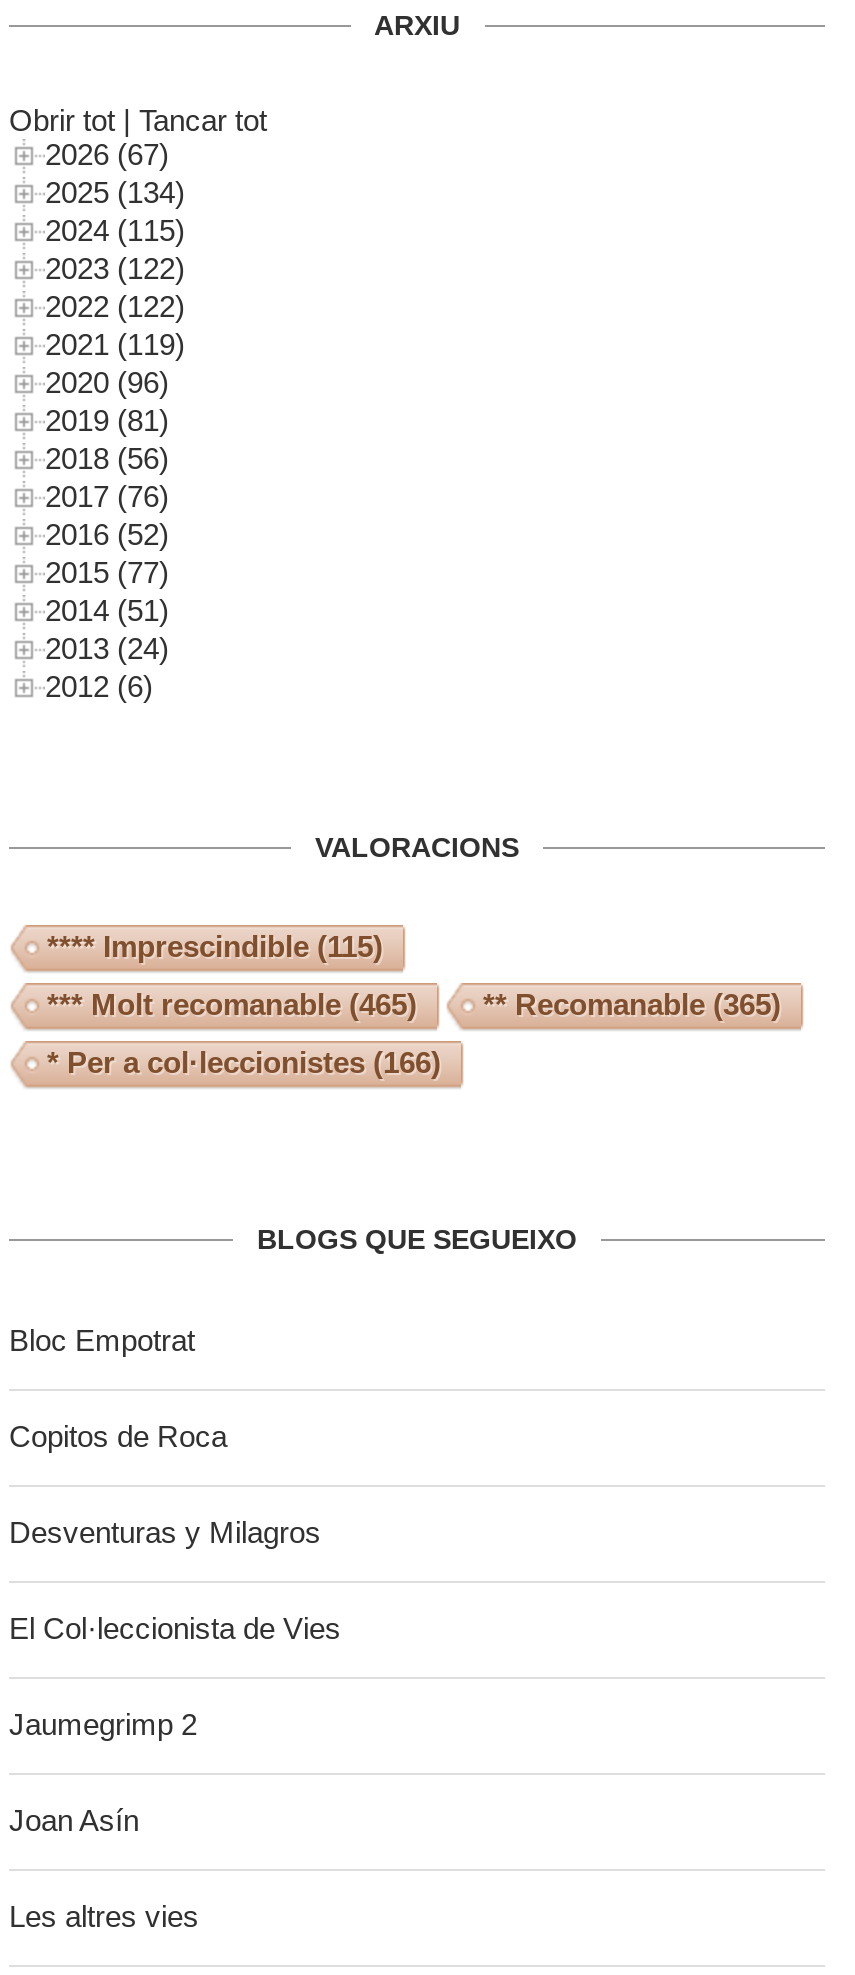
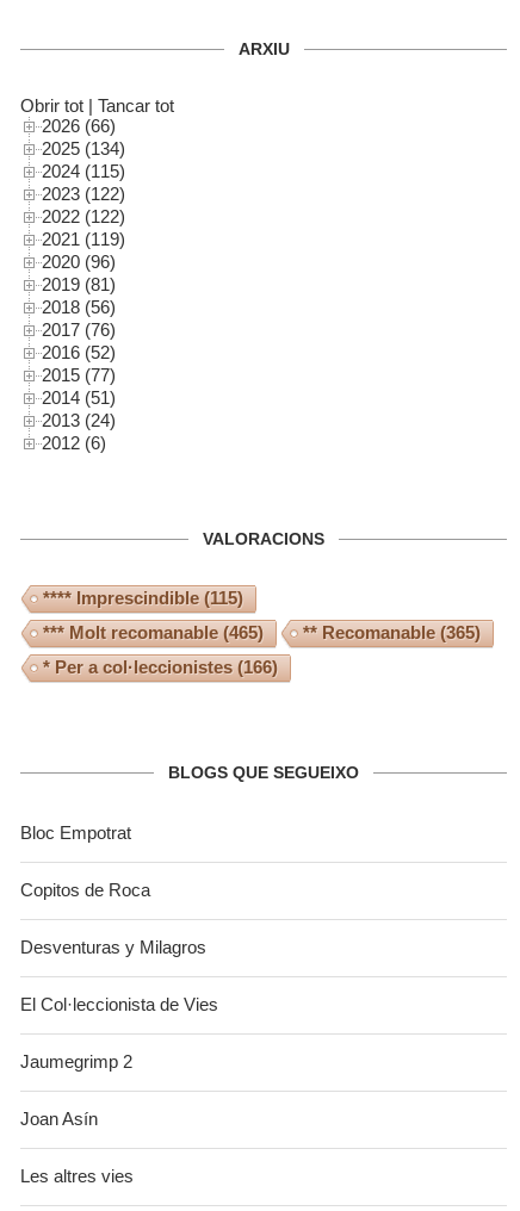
- 2026 (67)
+ 2026 (66)
